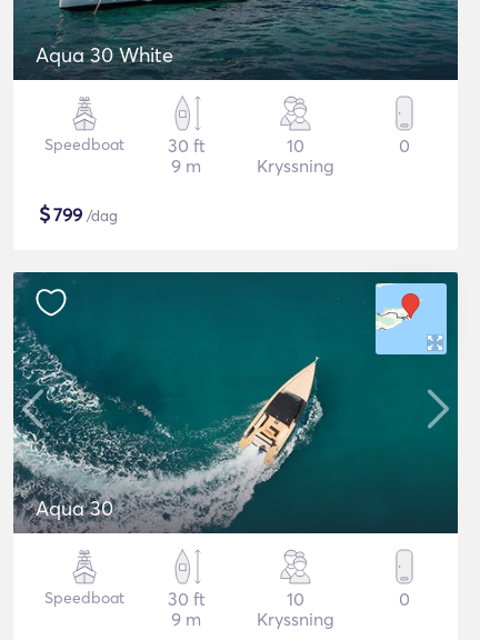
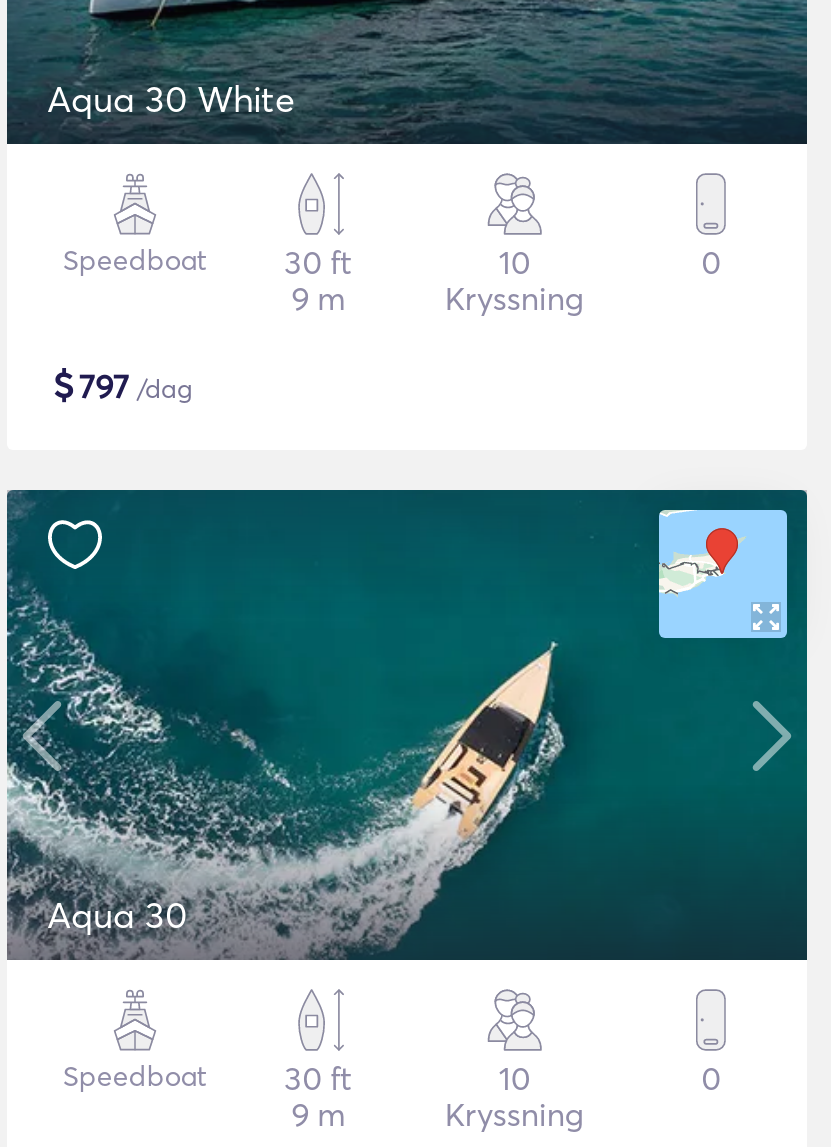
- $799 /dag
+ $797 /dag
